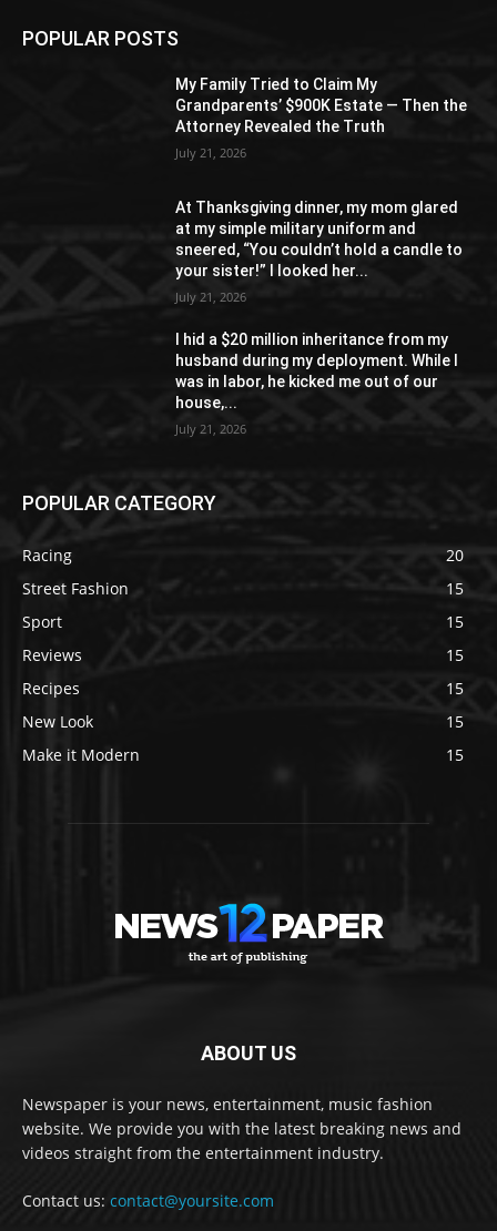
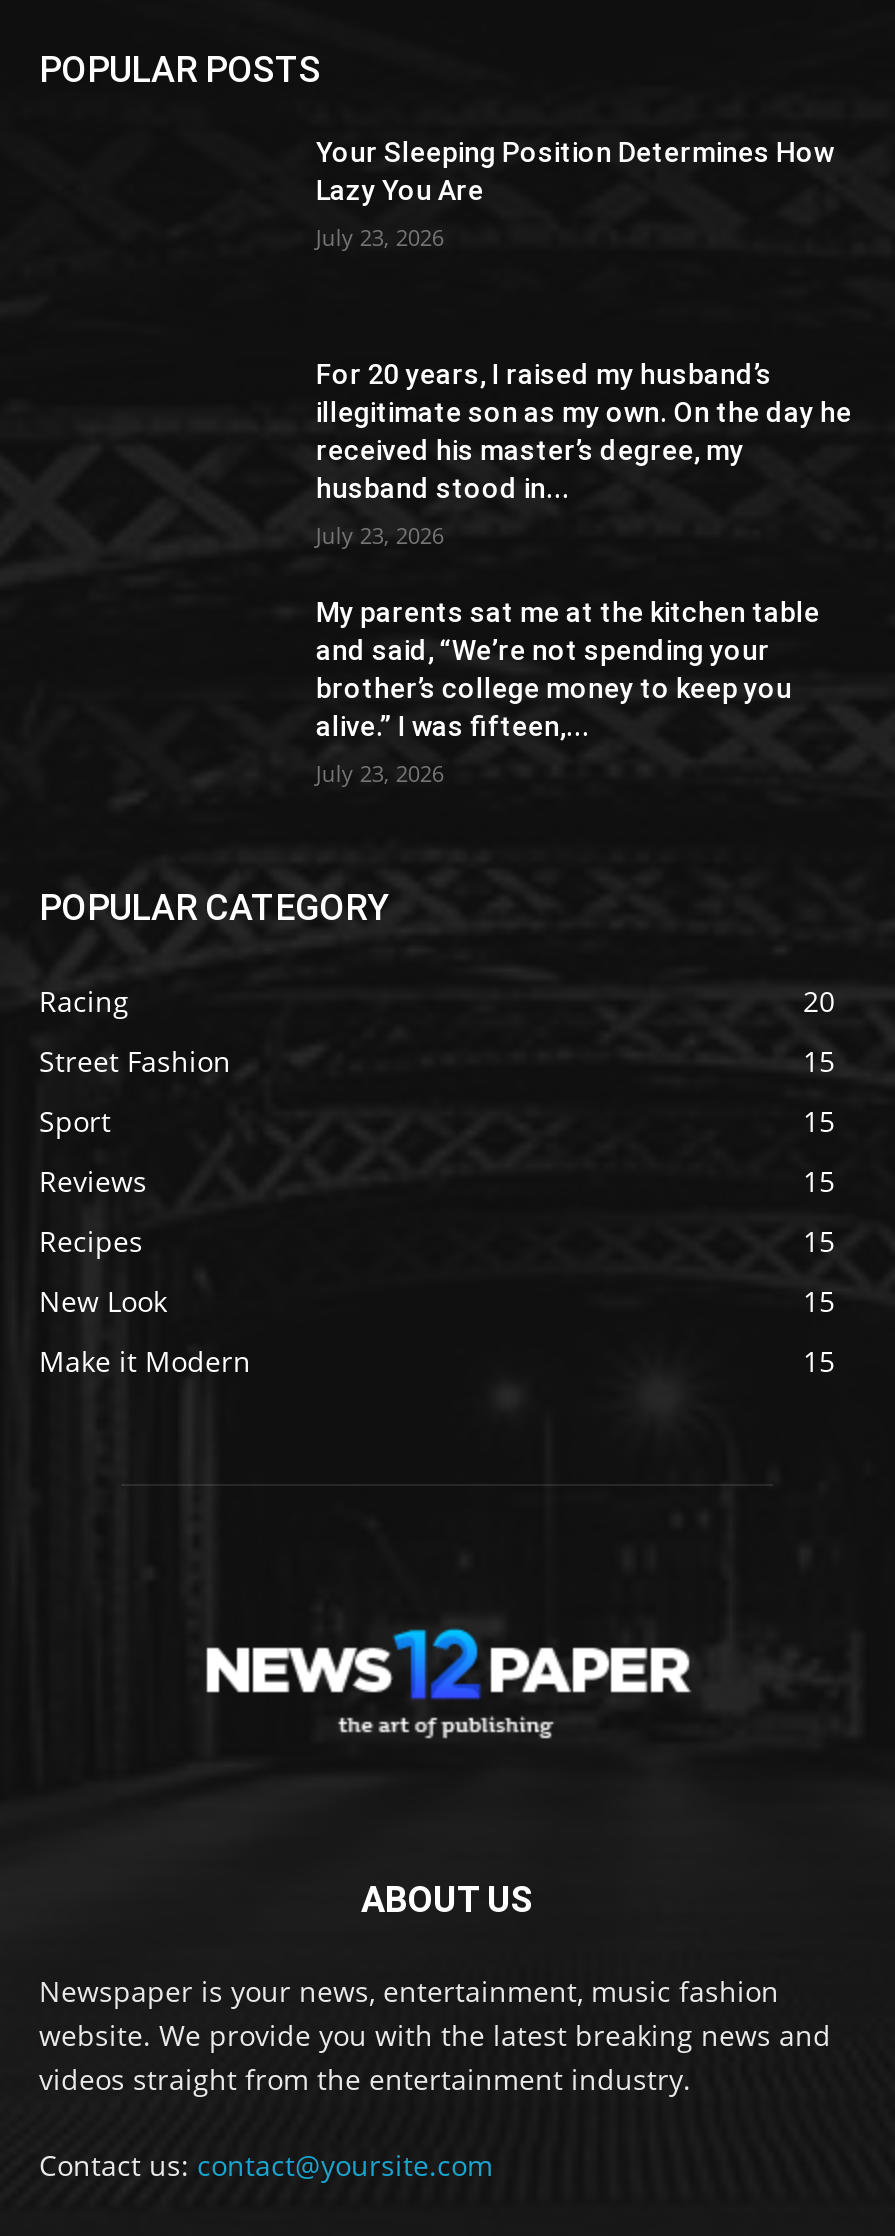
- My Family Tried to Claim My
- Grandparents’ $900K Estate — Then the
- Attorney Revealed the Truth
+ Your Sleeping Position Determines How
+ Lazy You Are

- July 21, 2026
+ July 23, 2026

- At Thanksgiving dinner, my mom glared
- at my simple military uniform and
- sneered, “You couldn’t hold a candle to
- your sister!” I looked her...
+ For 20 years, I raised my husband’s
+ illegitimate son as my own. On the day he
+ received his master’s degree, my
+ husband stood in...

- July 21, 2026
+ July 23, 2026

- I hid a $20 million inheritance from my
- husband during my deployment. While I
- was in labor, he kicked me out of our
- house,...
+ My parents sat me at the kitchen table
+ and said, “We’re not spending your
+ brother’s college money to keep you
+ alive.” I was fifteen,...

- July 21, 2026
+ July 23, 2026
